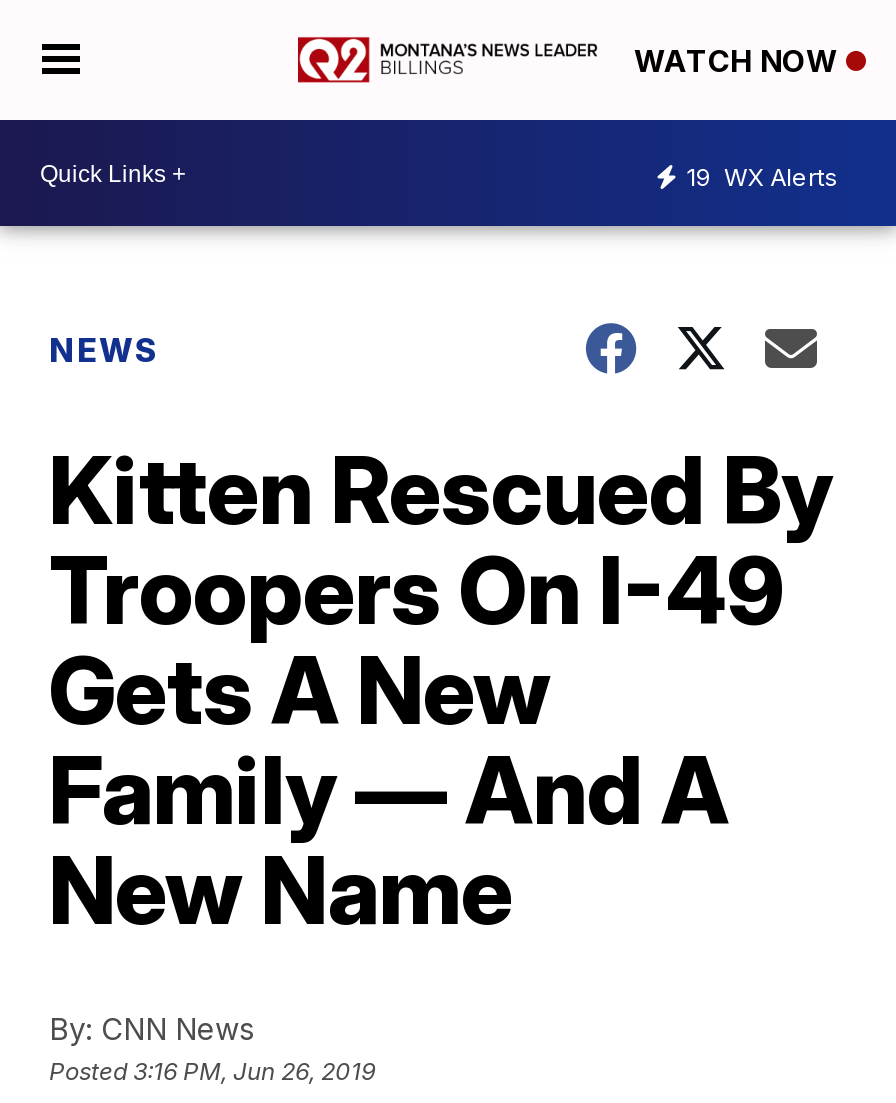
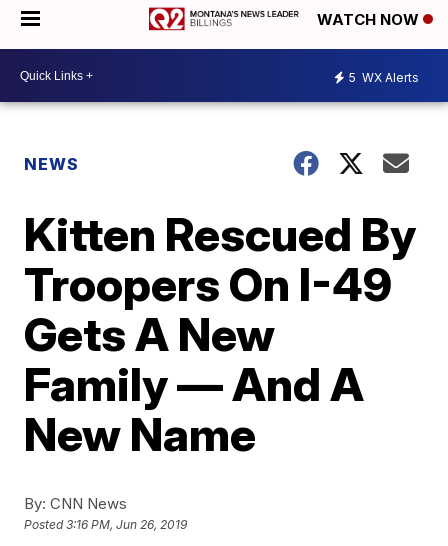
- 19 WX Alerts
+ 5 WX Alerts
